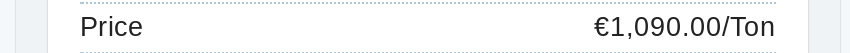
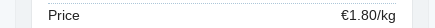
- €1,090.00/Ton
+ €1.80/kg
